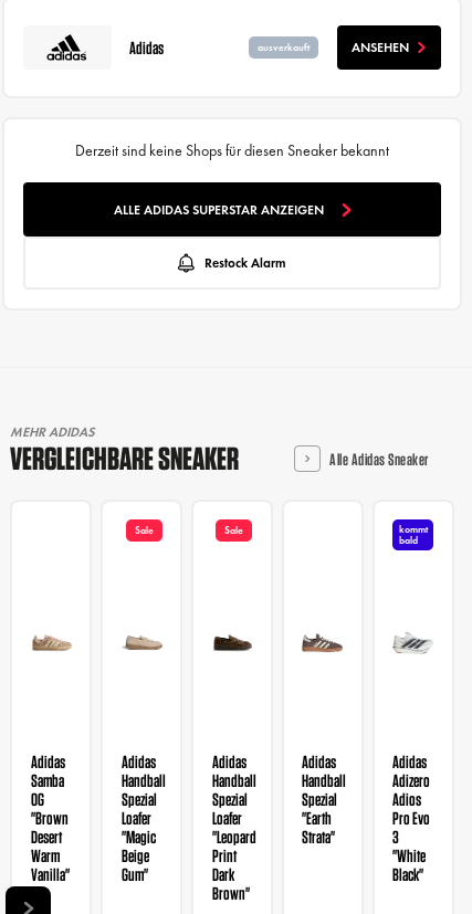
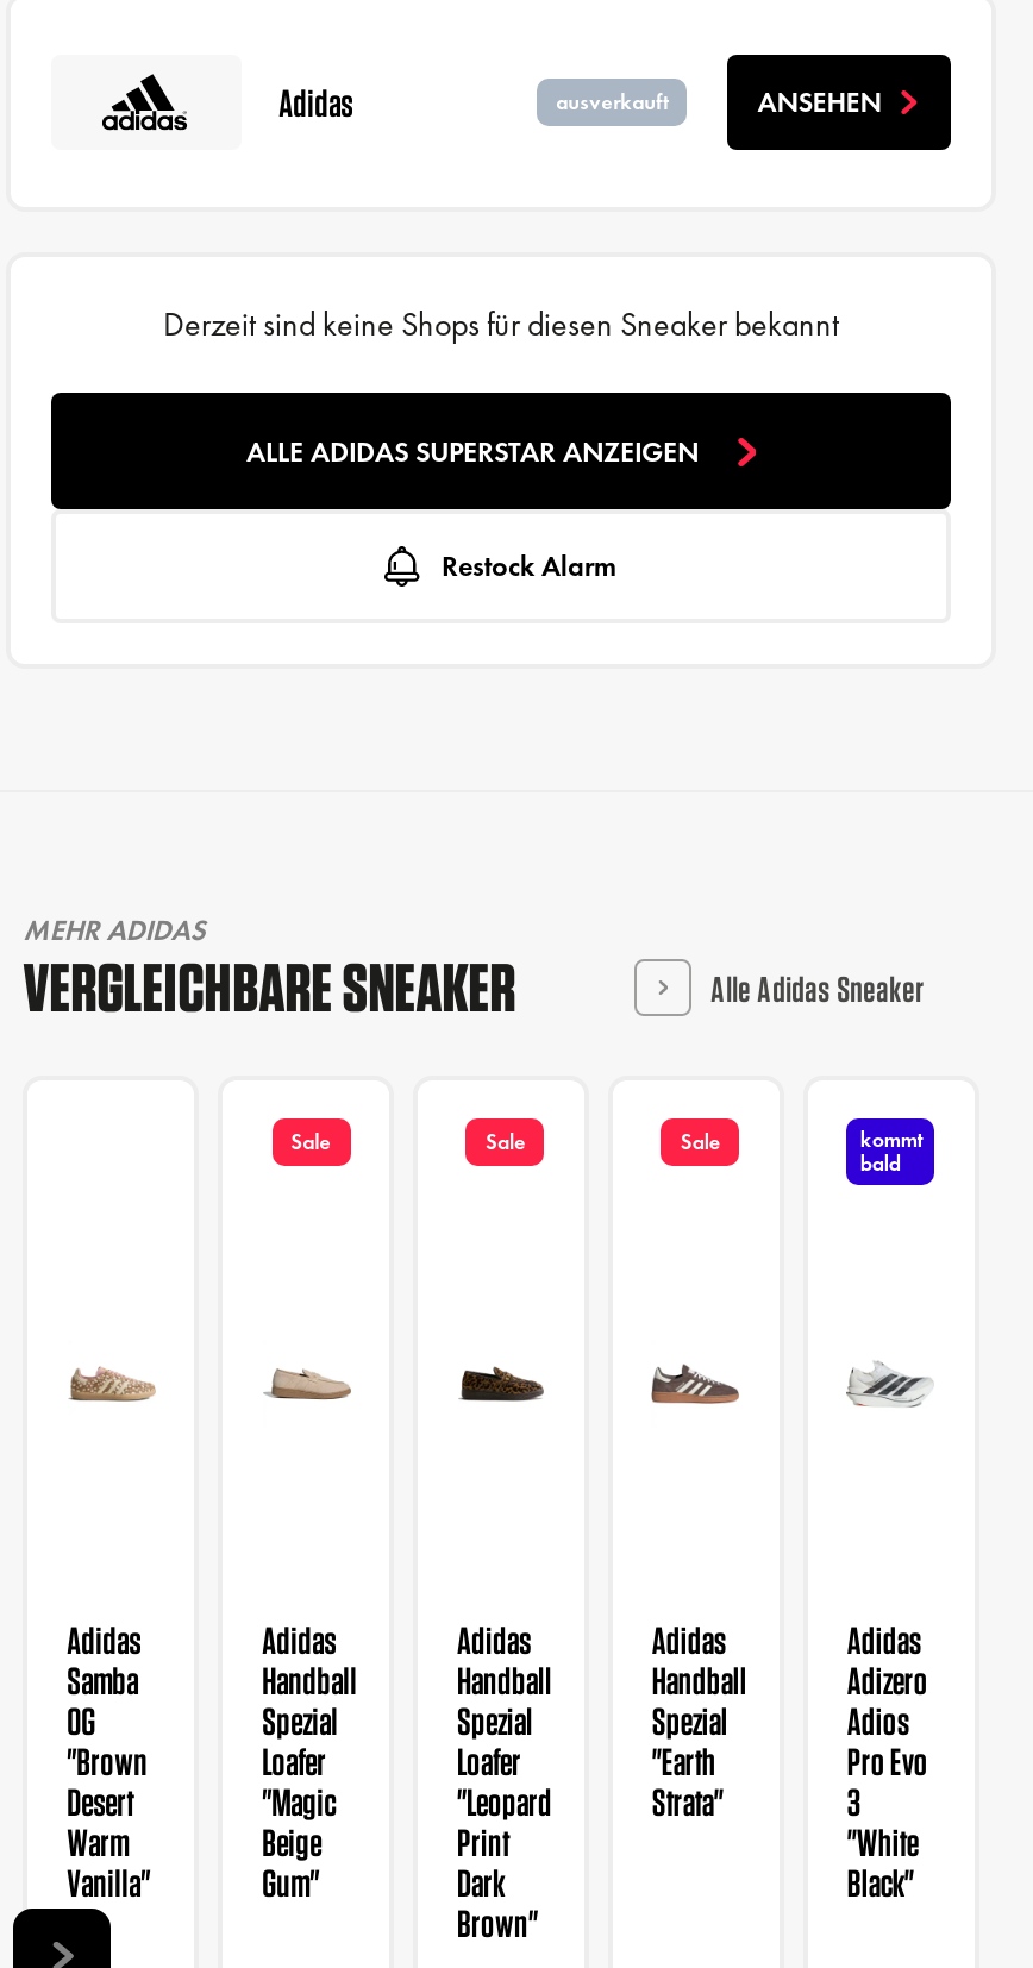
+ Sale
